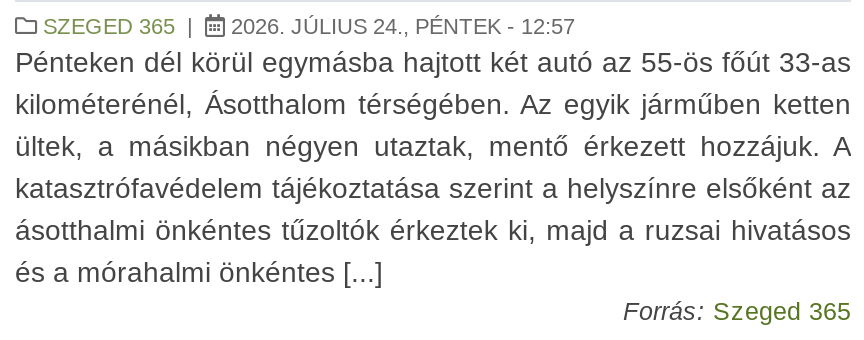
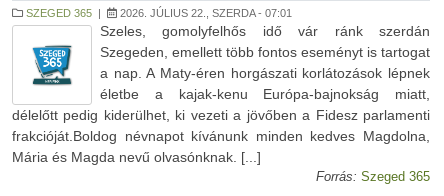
- 2026. JÚLIUS 24., PÉNTEK - 12:57
- Pénteken dél körül egymásba hajtott két autó az 55-ös főút 33-as
- kilométerénél, Ásotthalom térségében. Az egyik járműben ketten
- ültek, a másikban négyen utaztak, mentő érkezett hozzájuk. A
- katasztrófavédelem tájékoztatása szerint a helyszínre elsőként az
- ásotthalmi önkéntes tűzoltók érkeztek ki, majd a ruzsai hivatásos
- és a mórahalmi önkéntes [...]
+ 2026. JÚLIUS 22., SZERDA - 07:01
+ Szeles, gomolyfelhős idő vár ránk szerdán
+ Szegeden, emellett több fontos eseményt is tartogat
+ a nap. A Maty-éren horgászati korlátozások lépnek
+ életbe a kajak-kenu Európa-bajnokság miatt,
+ délelőtt pedig kiderülhet, ki vezeti a jövőben a Fidesz parlamenti
+ frakcióját.Boldog névnapot kívánunk minden kedves Magdolna,
+ Mária és Magda nevű olvasónknak. [...]
